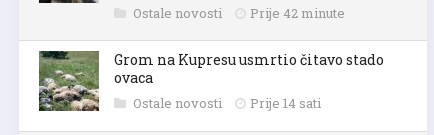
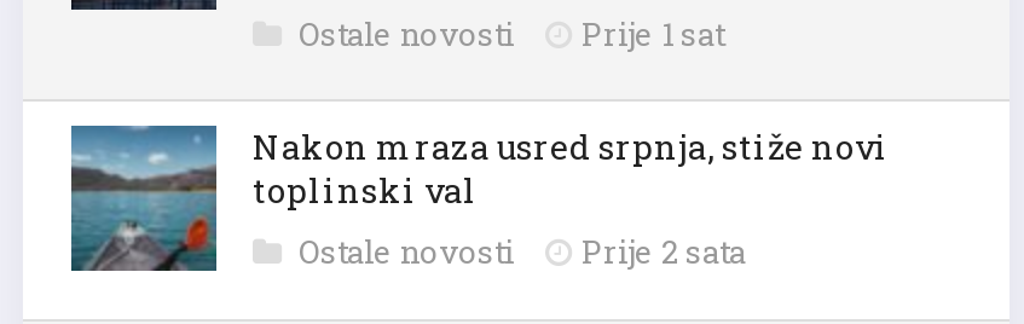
- Ostale novosti Prije 42 minute
+ Ostale novosti Prije 1 sat

- [image]
- Grom na Kupresu usmrtio čitavo stado
- ovaca
+ [image]
+ Nakon mraza usred srpnja, stiže novi
+ toplinski val

- Ostale novosti Prije 14 sati
+ Ostale novosti Prije 2 sata
